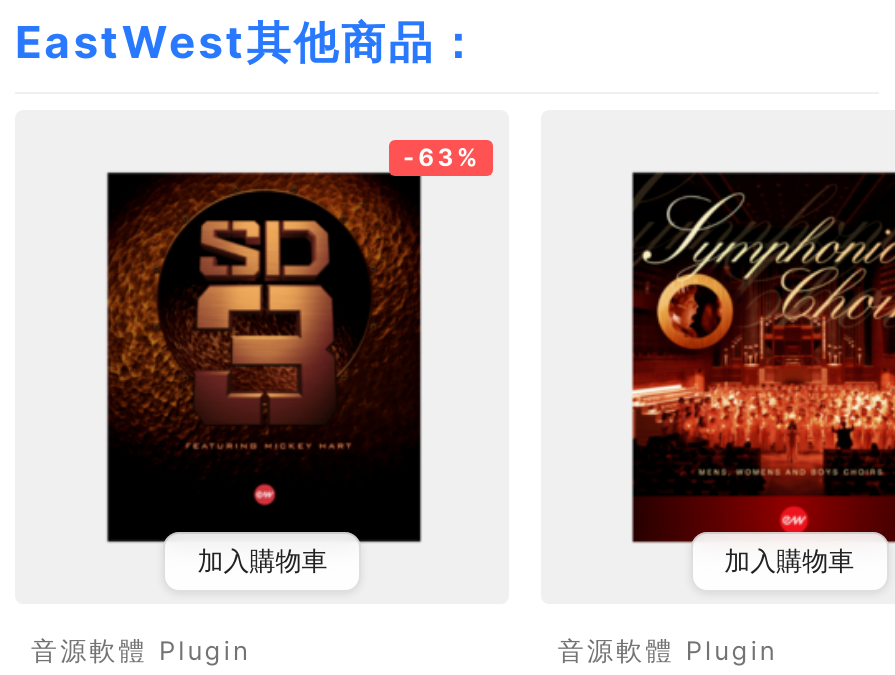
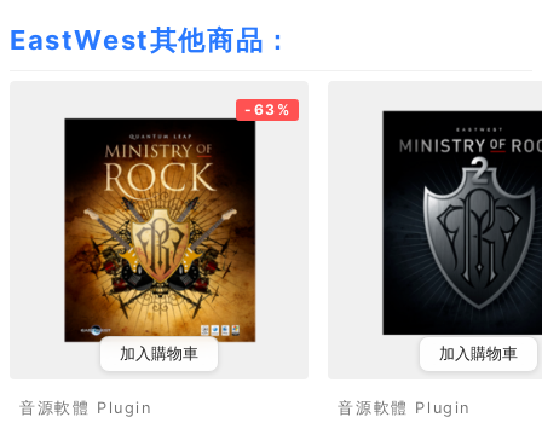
- [image]
+ [image]

- [image]
+ [image]
